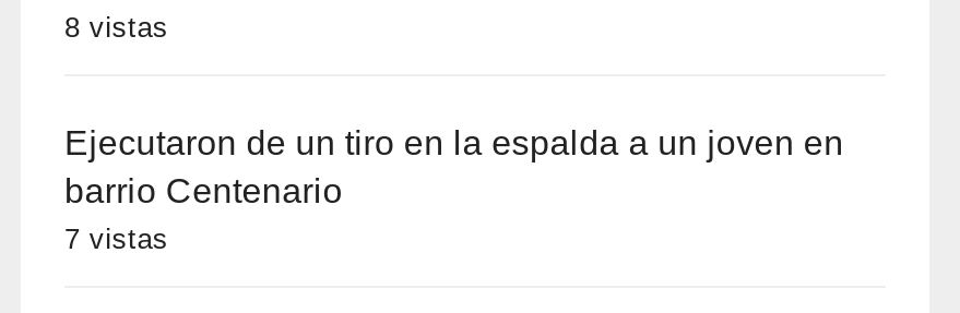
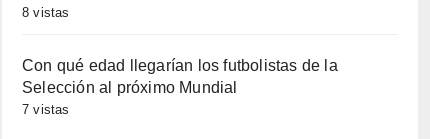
- Ejecutaron de un tiro en la espalda a un joven en
- barrio Centenario
+ Con qué edad llegarían los futbolistas de la
+ Selección al próximo Mundial
